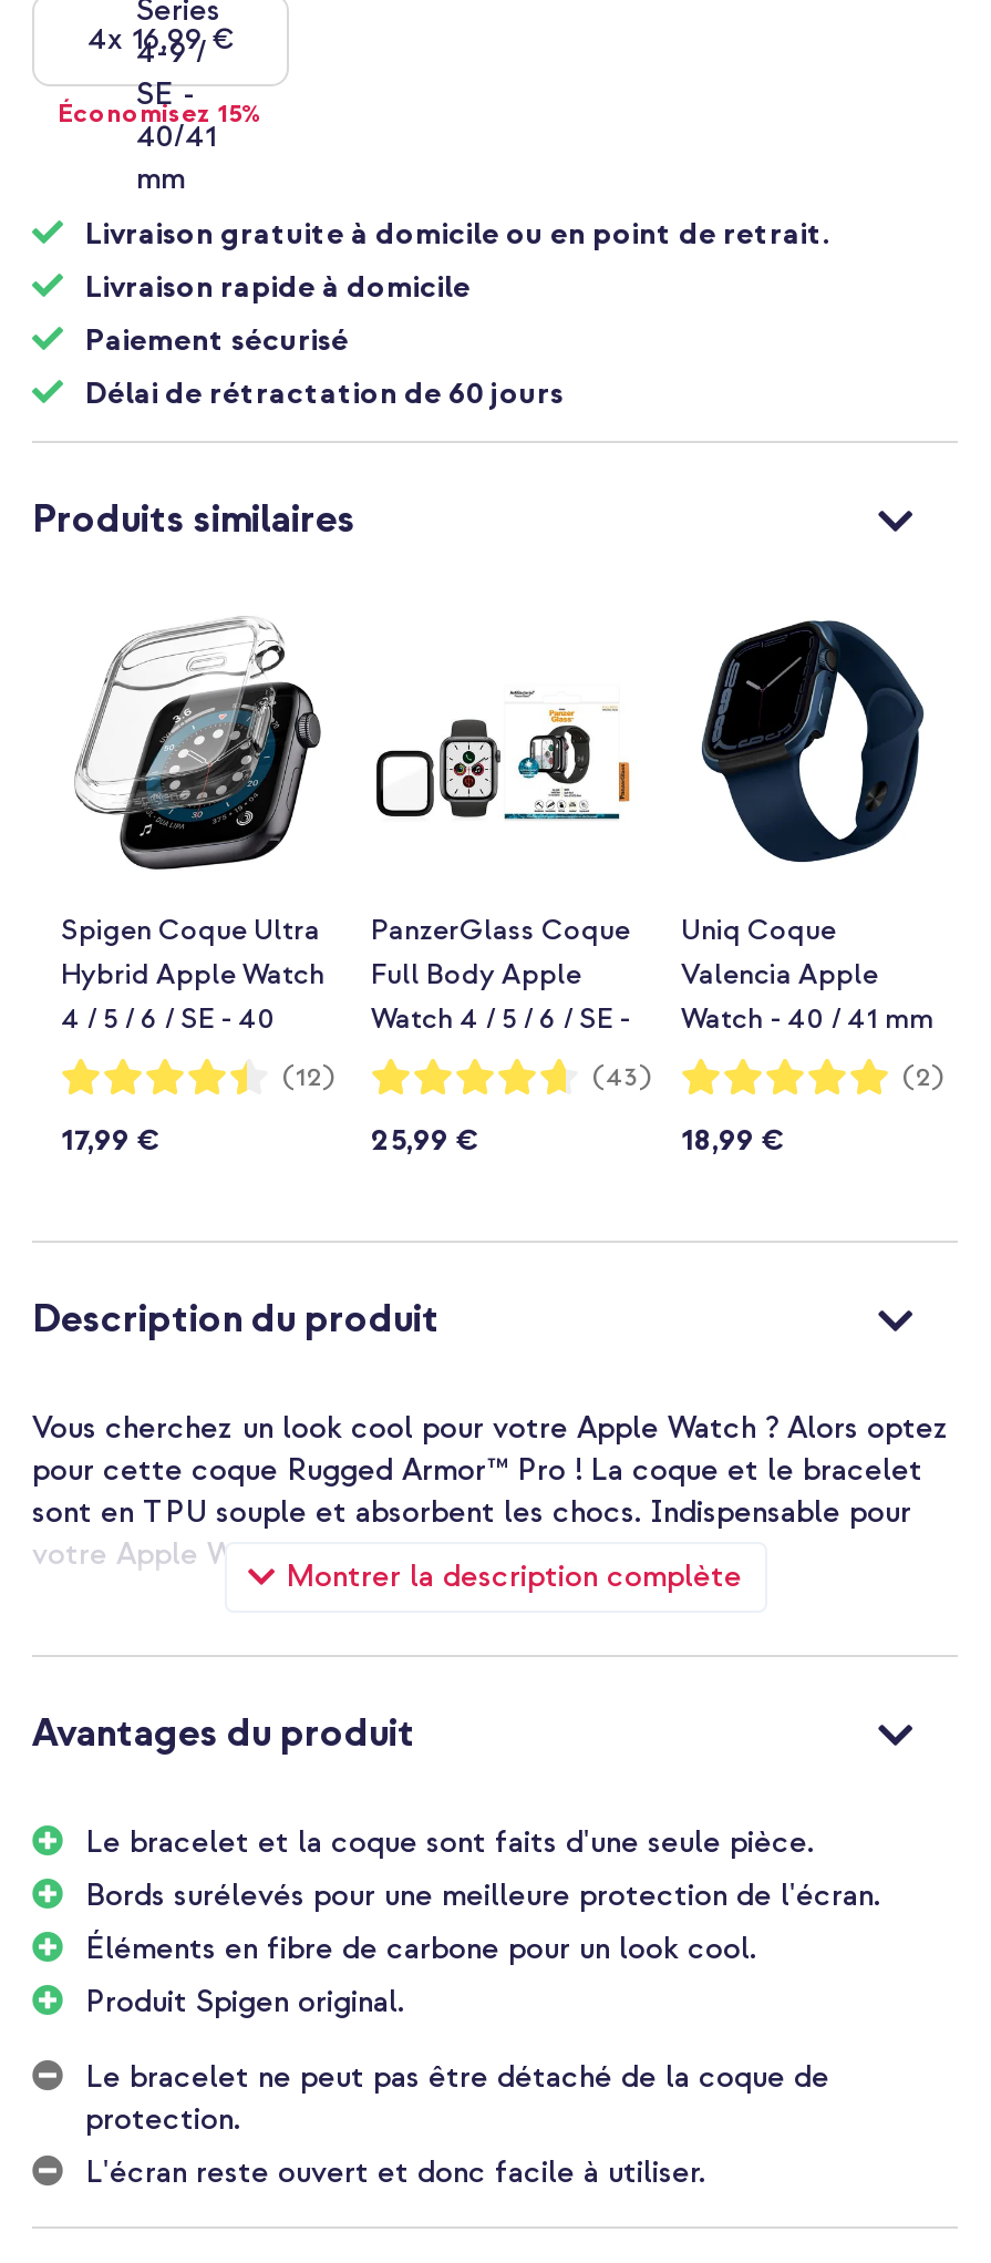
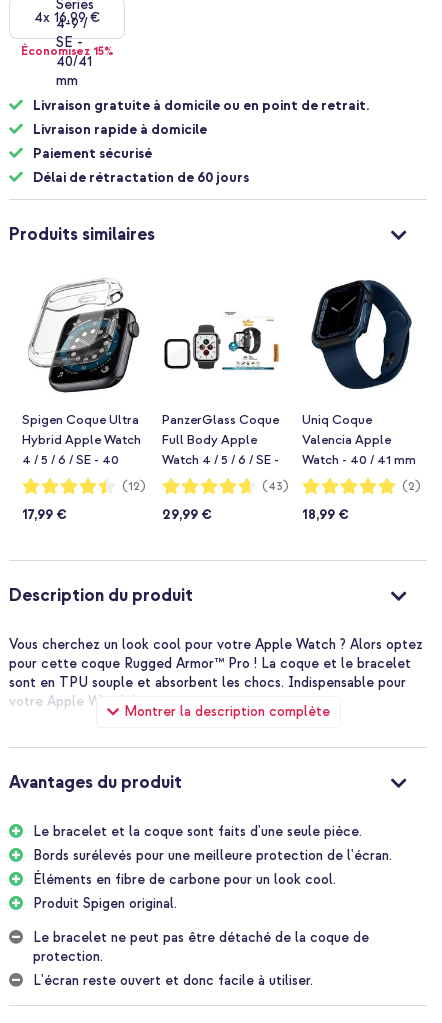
- 25,99 €
+ 29,99 €
